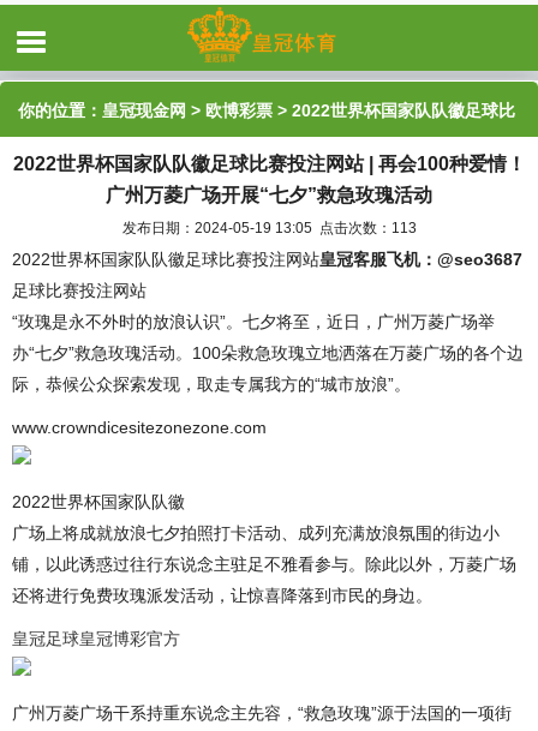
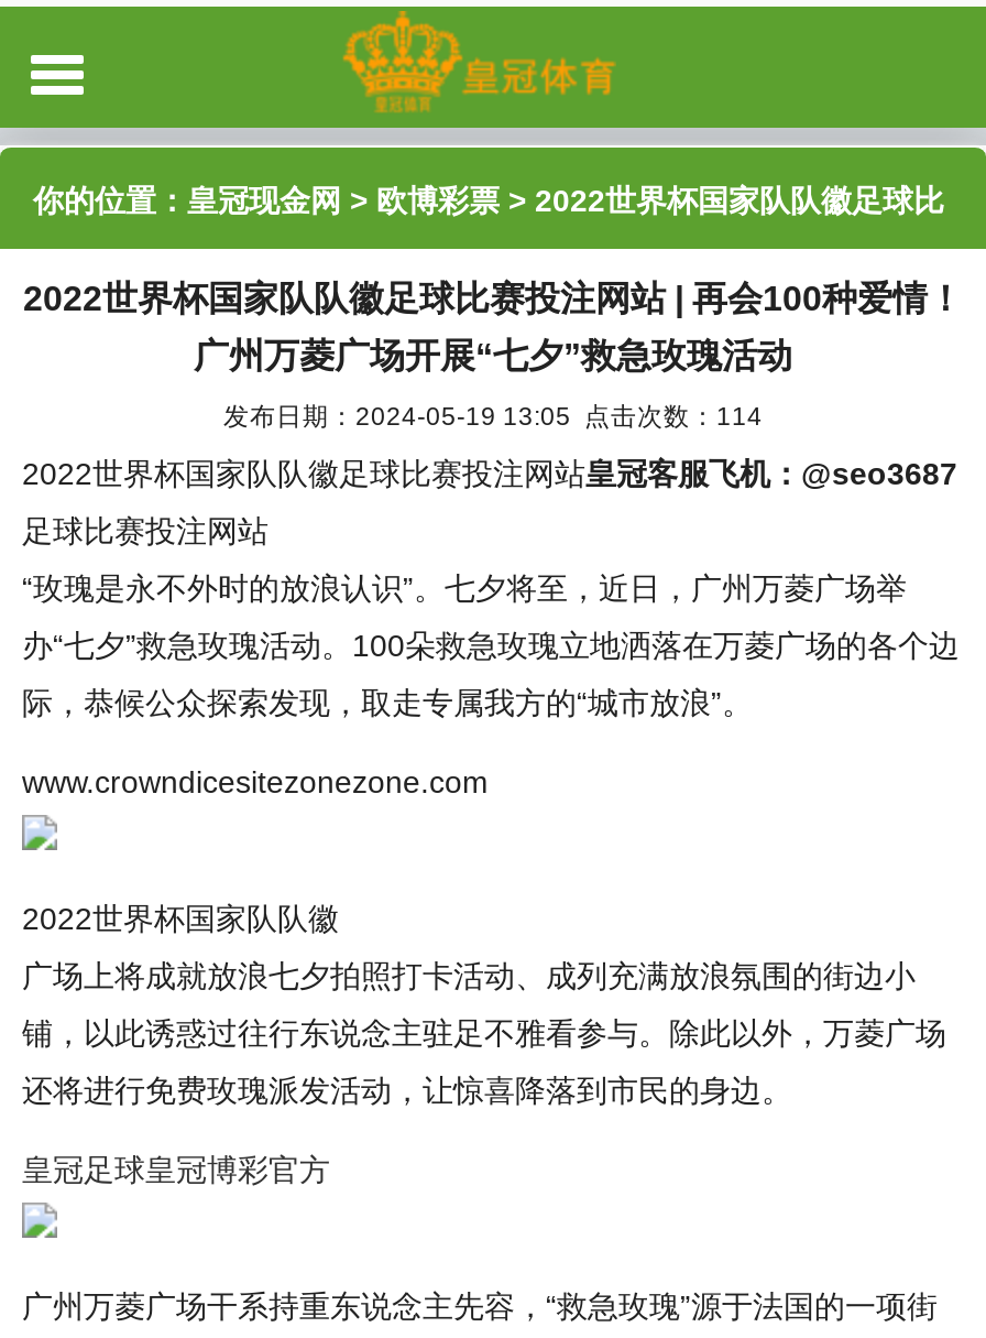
- 发布日期：2024-05-19 13:05 点击次数：113
+ 发布日期：2024-05-19 13:05 点击次数：114
